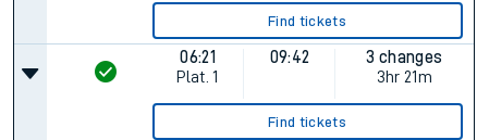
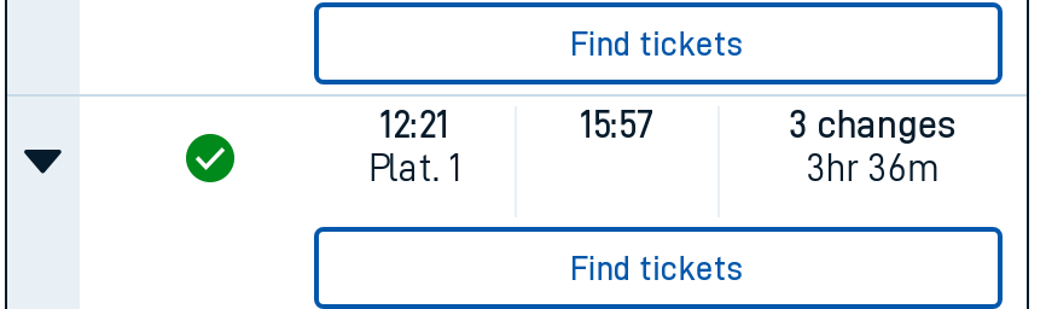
- 06:21
+ 12:21

- 09:42
+ 15:57

- 3hr 21m
+ 3hr 36m
